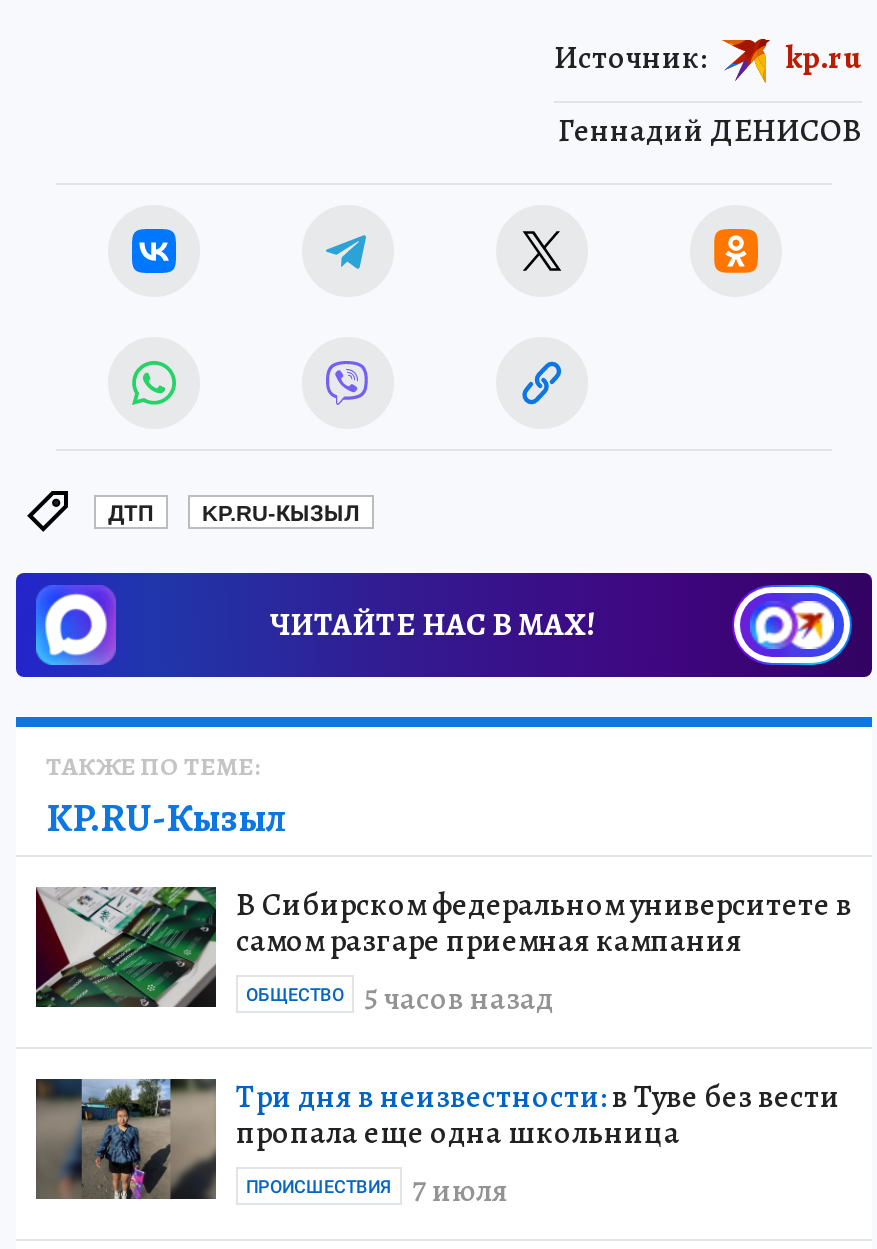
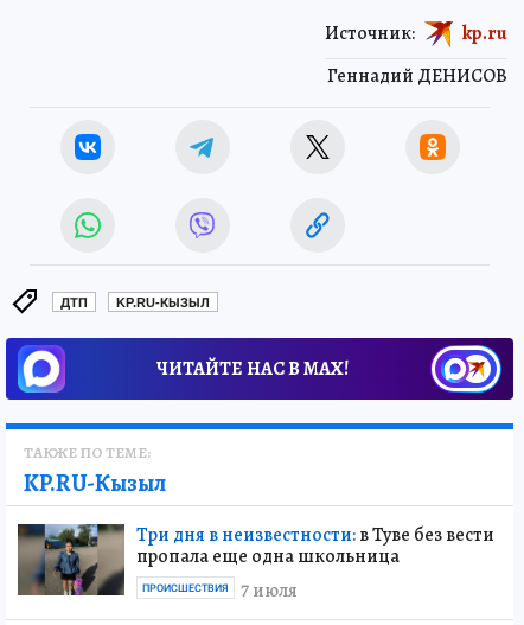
- [image]
- В Сибирском федеральном университете в
- самом разгаре приемная кампания
- 5 часов назад
- ОБЩЕСТВО
